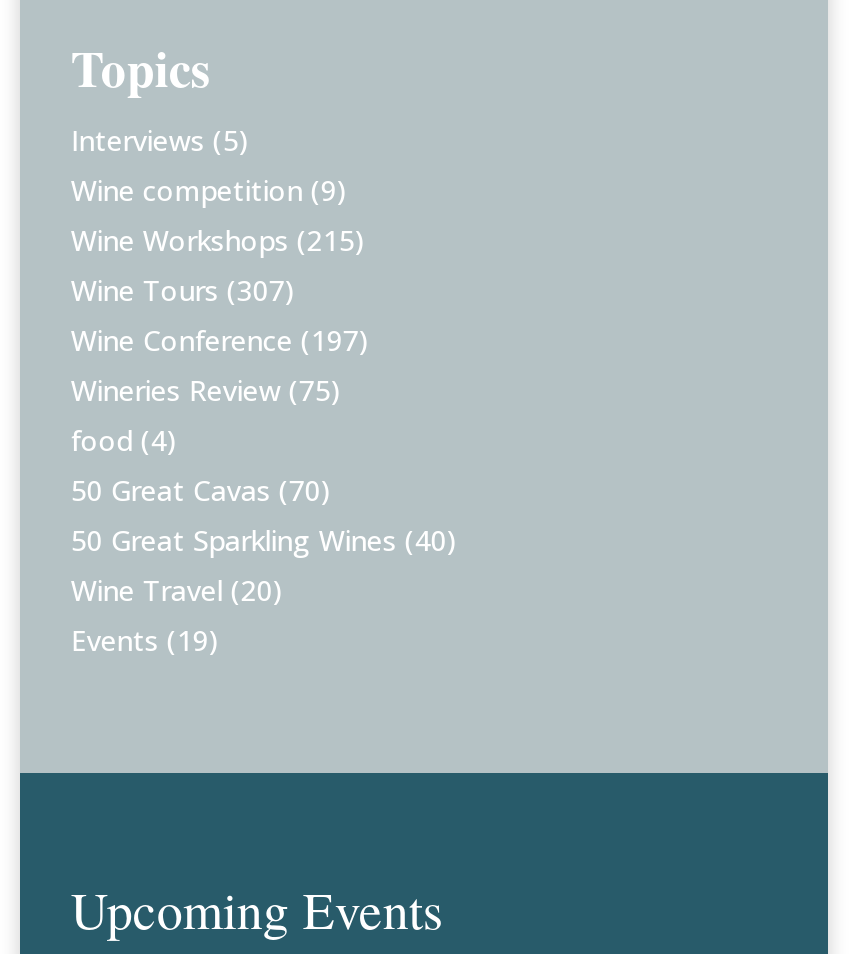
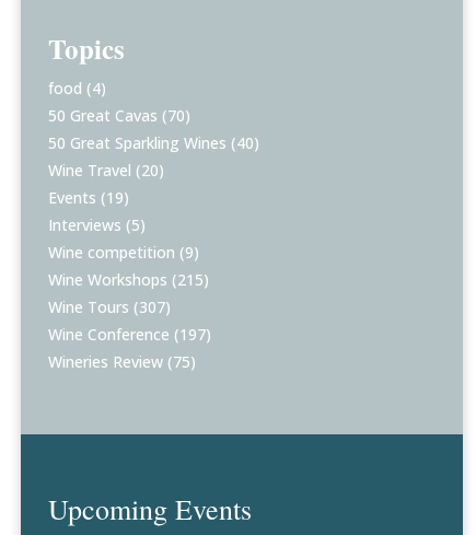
moved down: Interviews (5) | Wine competition (9) | Wine Workshops (215) | Wine Tours (307) | Wine Conference (197) | Wineries Review (75)

moved up: food (4) | 50 Great Cavas (70) | 50 Great Sparkling Wines (40) | Wine Travel (20) | Events (19)
